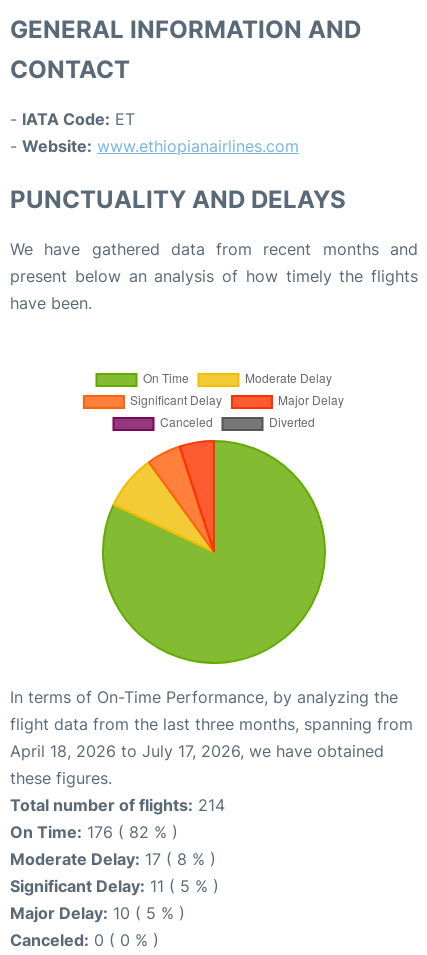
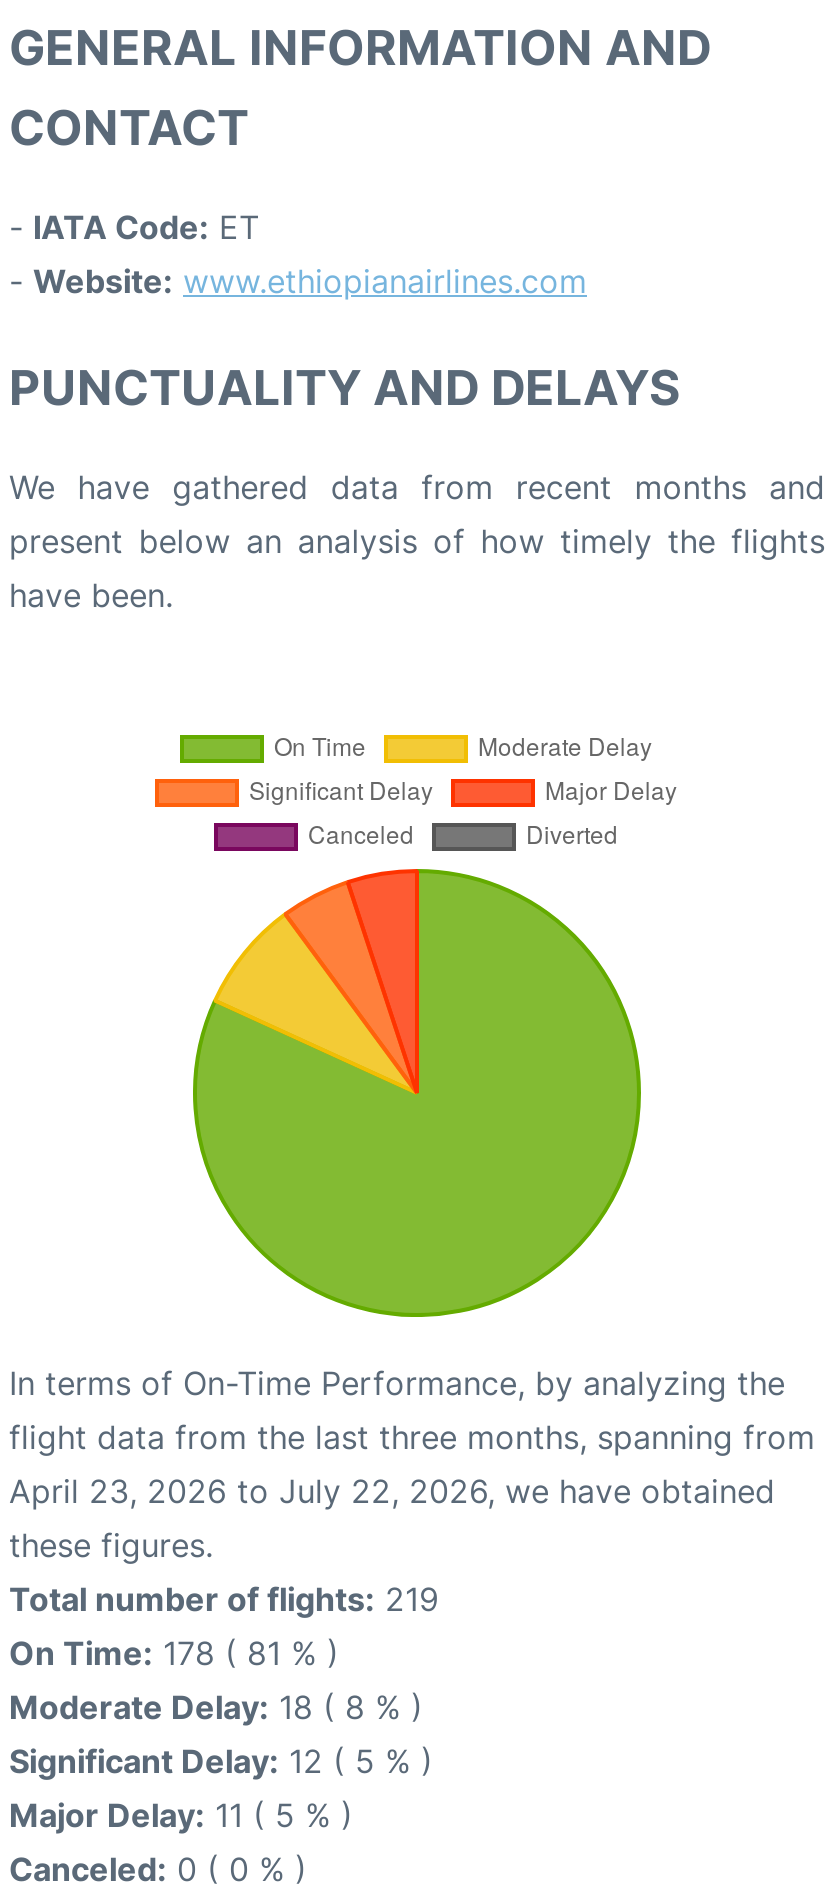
- April 18, 2026 to July 17, 2026, we have obtained
+ April 23, 2026 to July 22, 2026, we have obtained

- Total number of flights: 214
+ Total number of flights: 219

- On Time: 176 ( 82 % )
+ On Time: 178 ( 81 % )

- Moderate Delay: 17 ( 8 % )
+ Moderate Delay: 18 ( 8 % )

- Significant Delay: 11 ( 5 % )
+ Significant Delay: 12 ( 5 % )

- Major Delay: 10 ( 5 % )
+ Major Delay: 11 ( 5 % )
